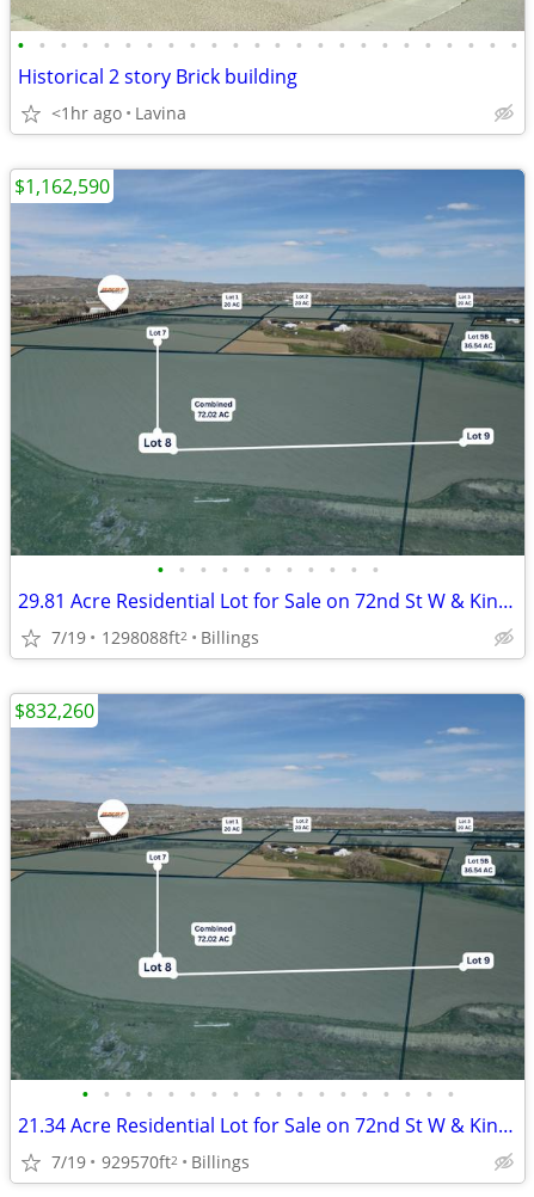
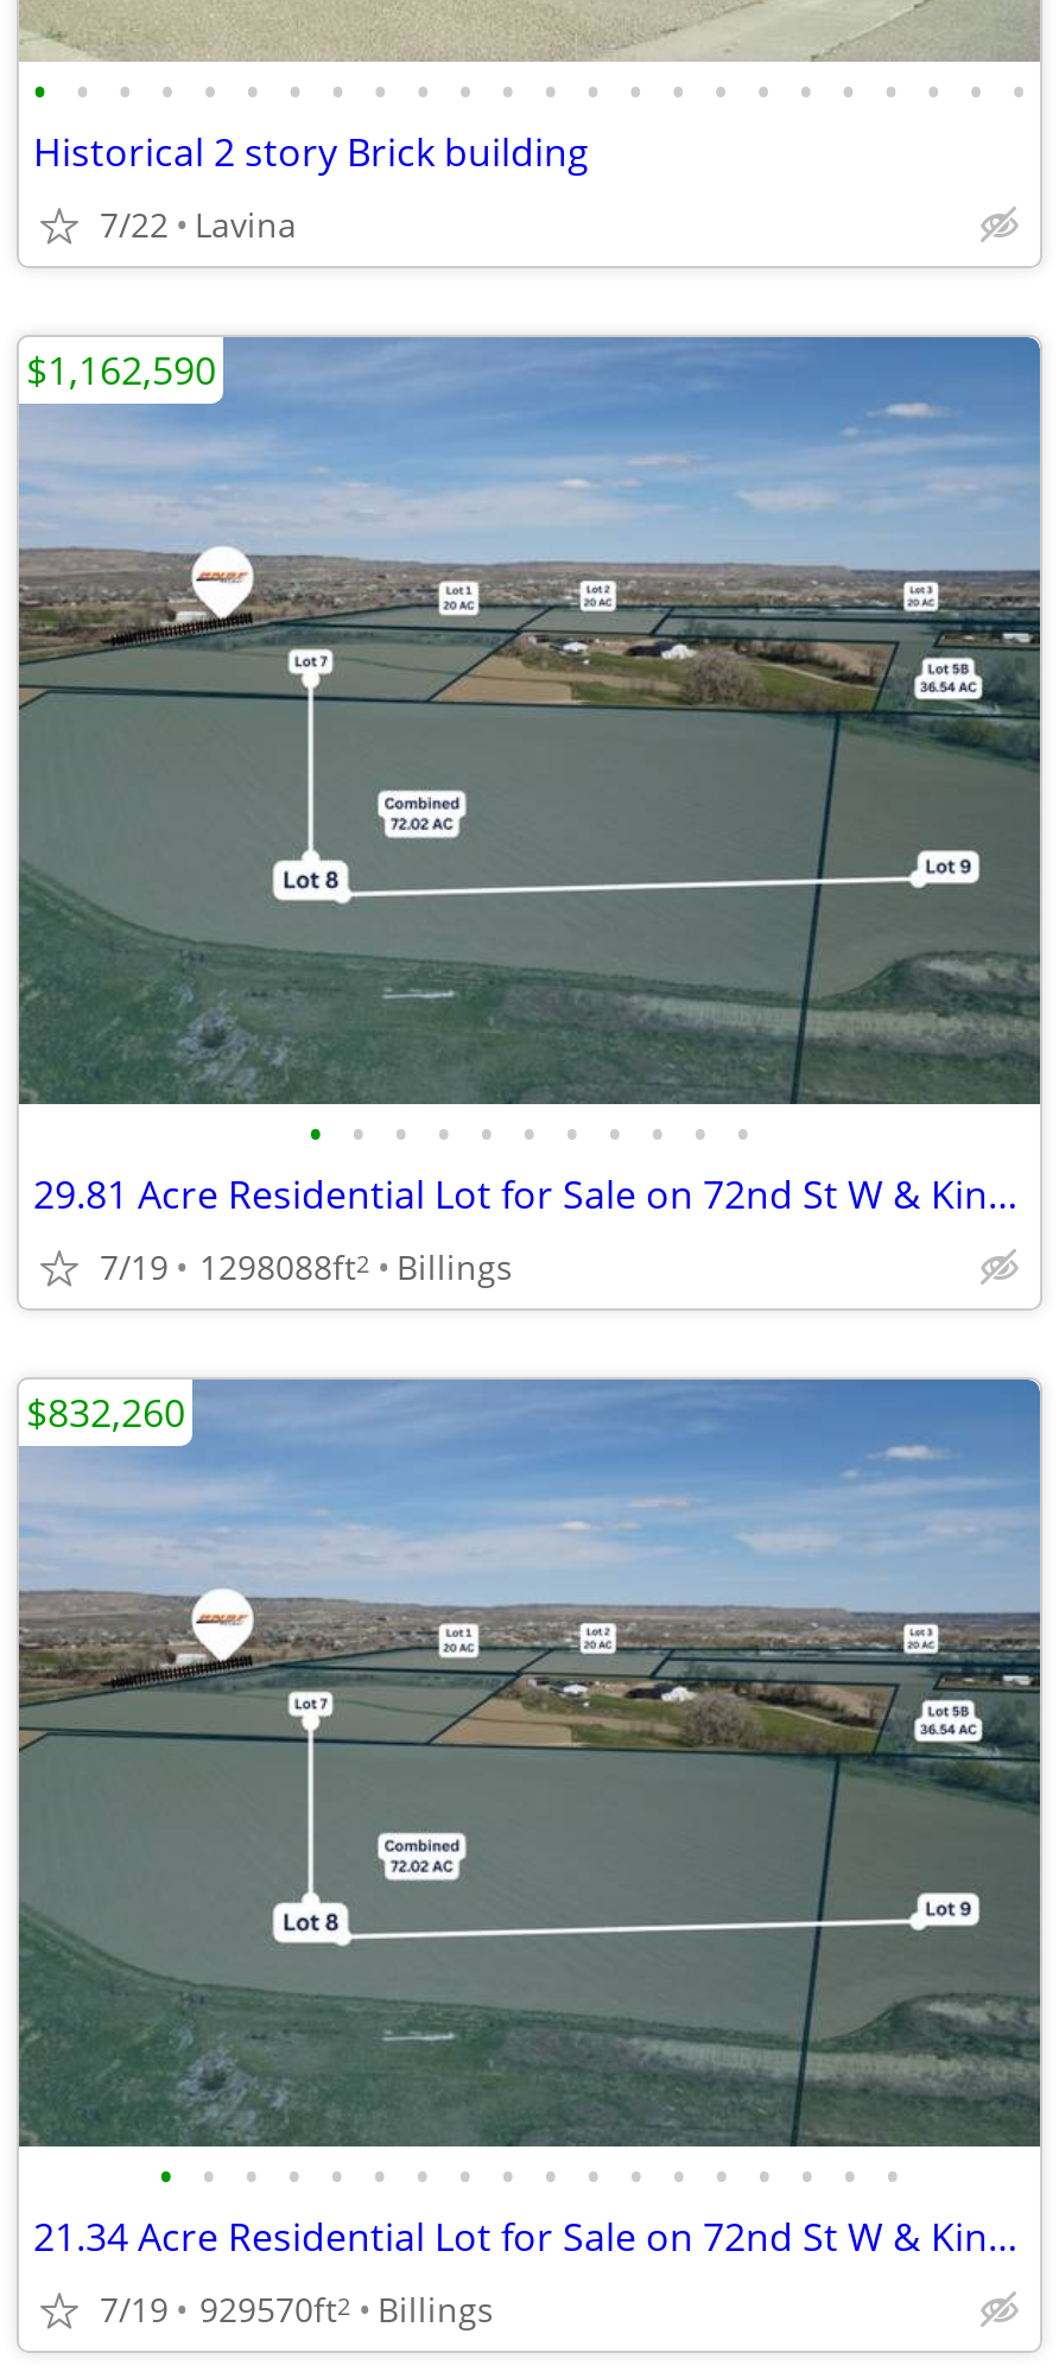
- <1hr ago Lavina
+ 7/22 Lavina
